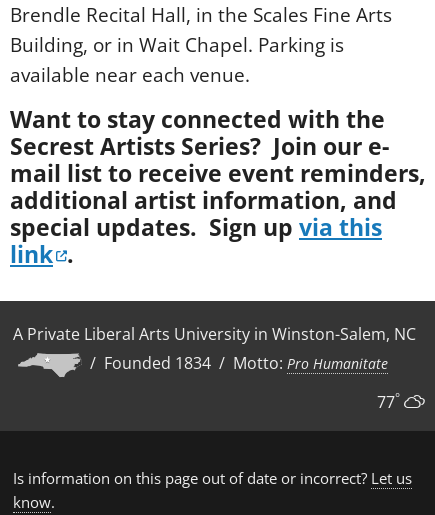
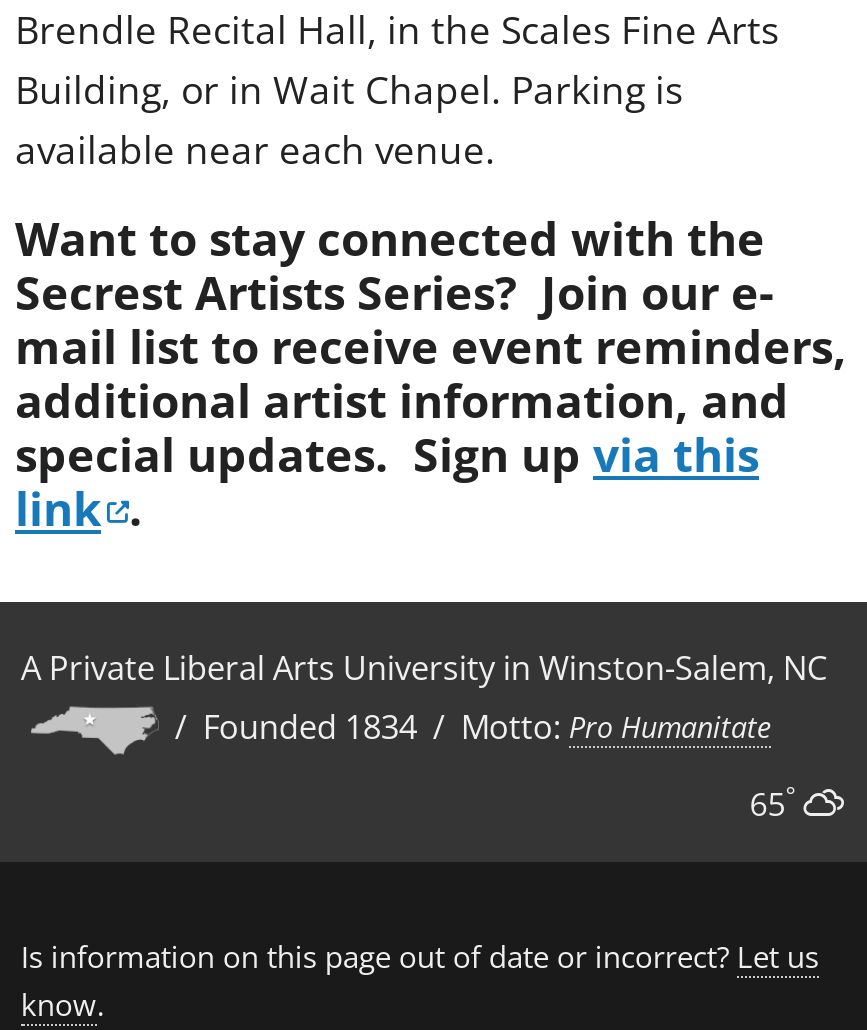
- 77°
+ 65°
